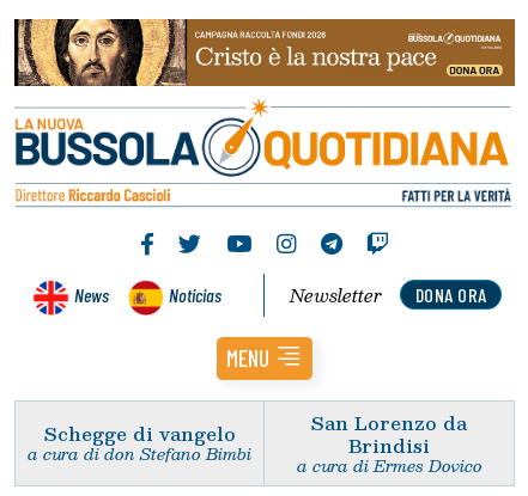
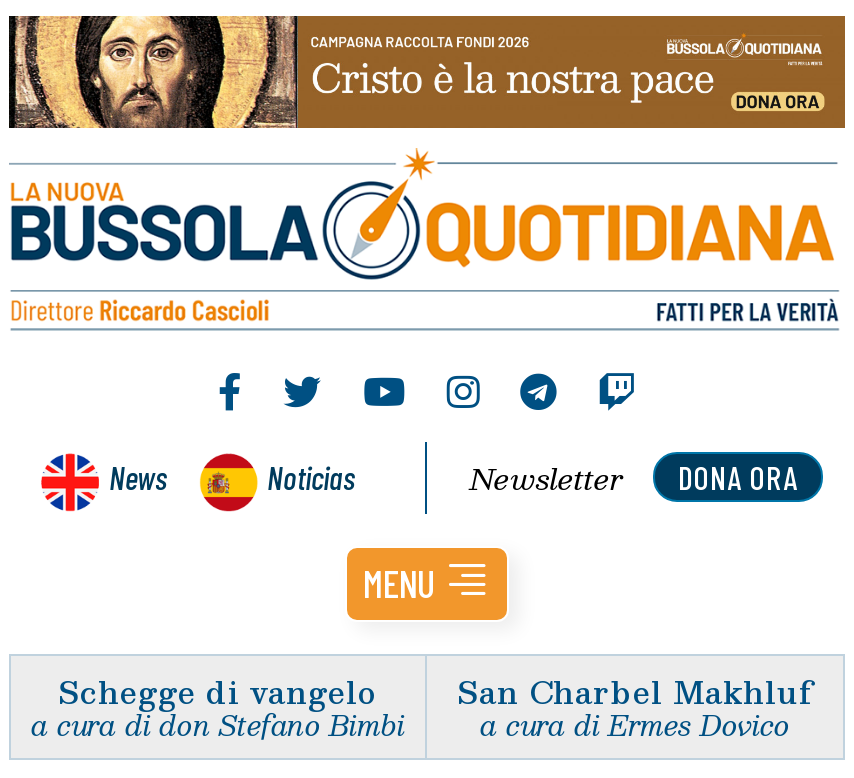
- San Lorenzo da
- Brindisi
+ San Charbel Makhluf
